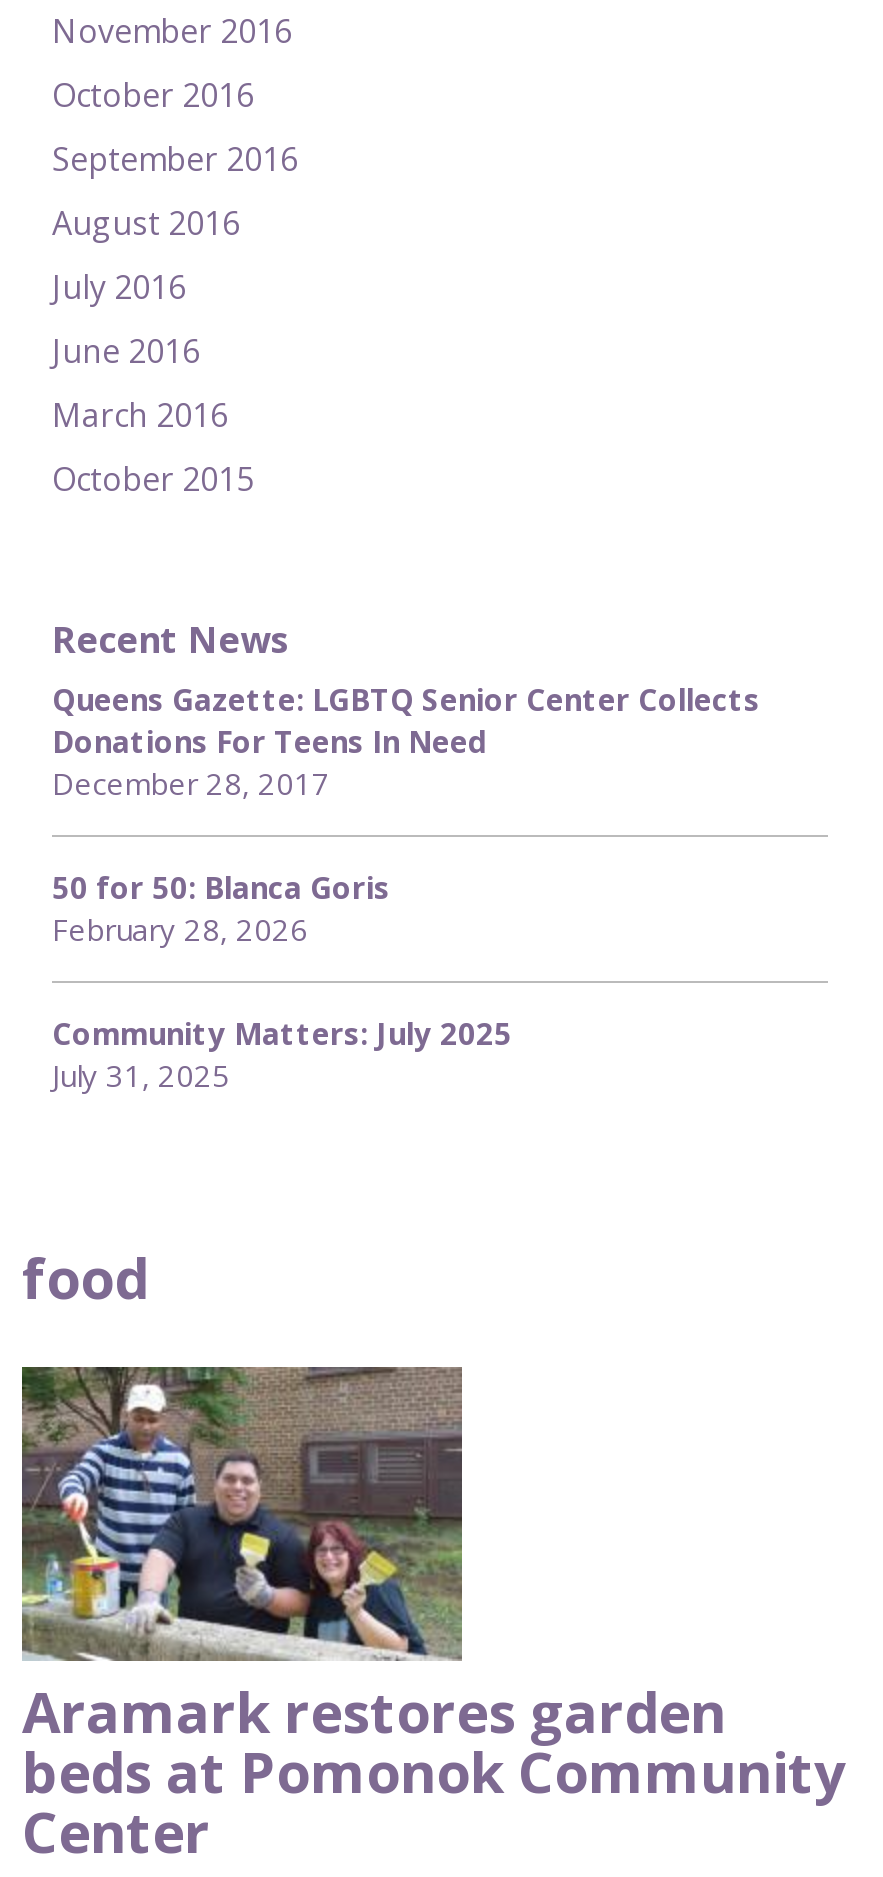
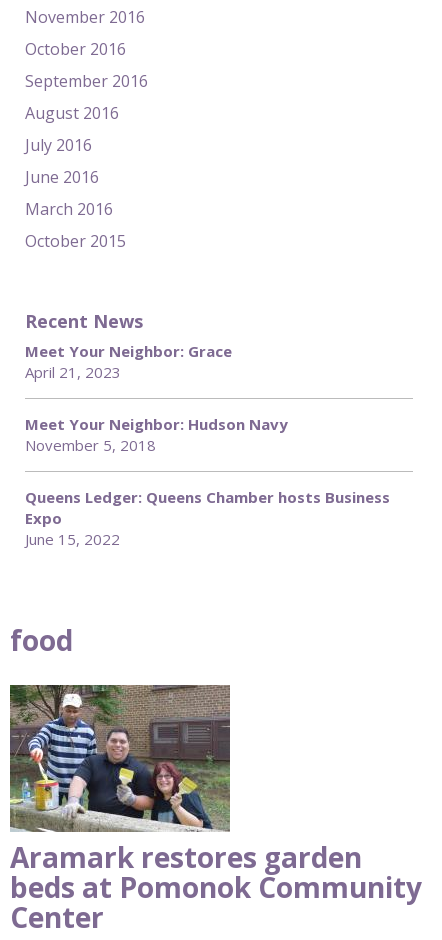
- Queens Gazette: LGBTQ Senior Center Collects
- Donations For Teens In Need
- December 28, 2017
+ Meet Your Neighbor: Grace
+ April 21, 2023

- 50 for 50: Blanca Goris
- February 28, 2026
+ Meet Your Neighbor: Hudson Navy
+ November 5, 2018

- Community Matters: July 2025
- July 31, 2025
+ Queens Ledger: Queens Chamber hosts Business
+ Expo
+ June 15, 2022
